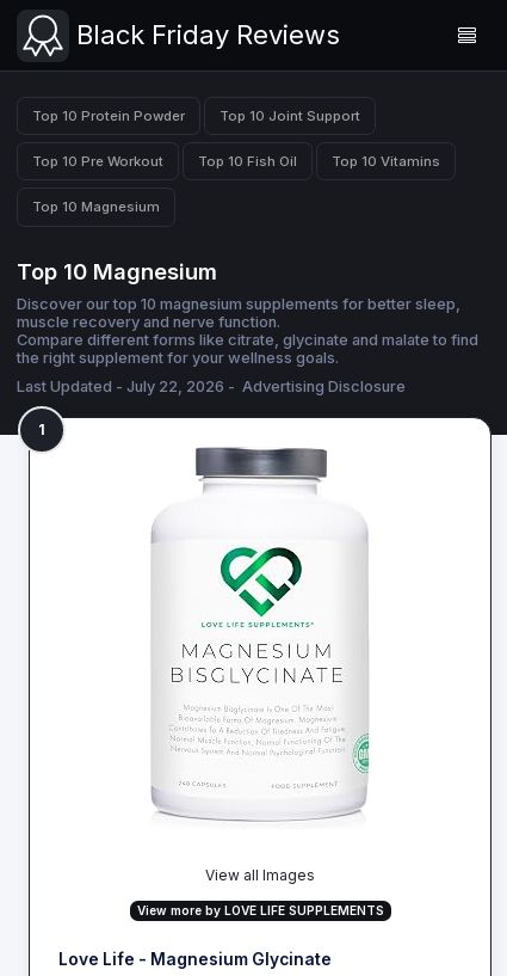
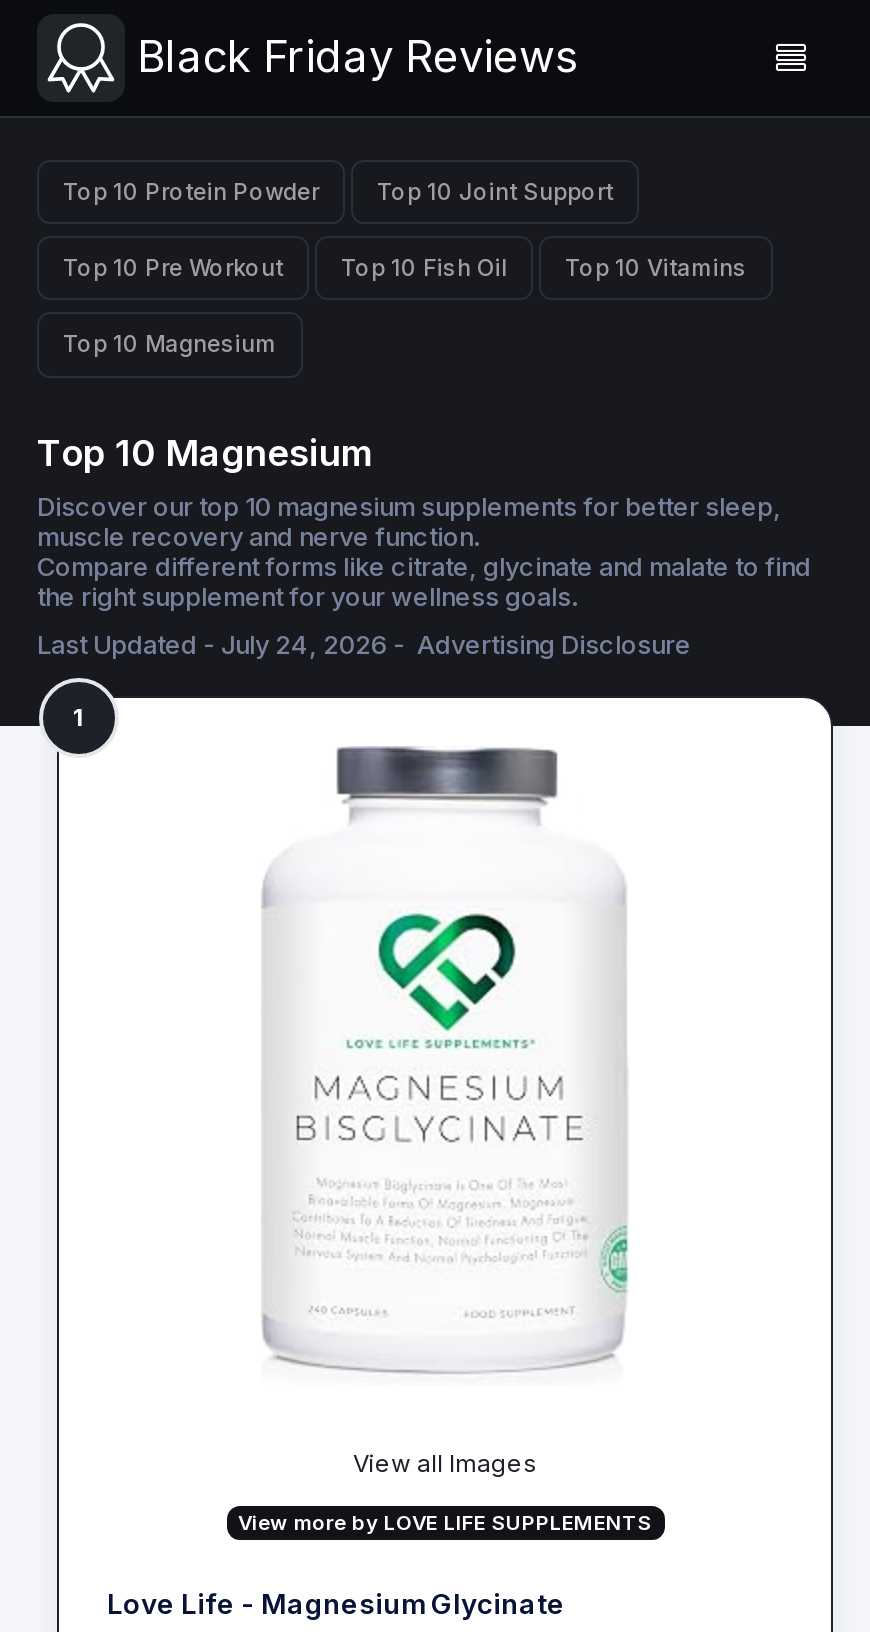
- Last Updated - July 22, 2026 - Advertising Disclosure
+ Last Updated - July 24, 2026 - Advertising Disclosure
